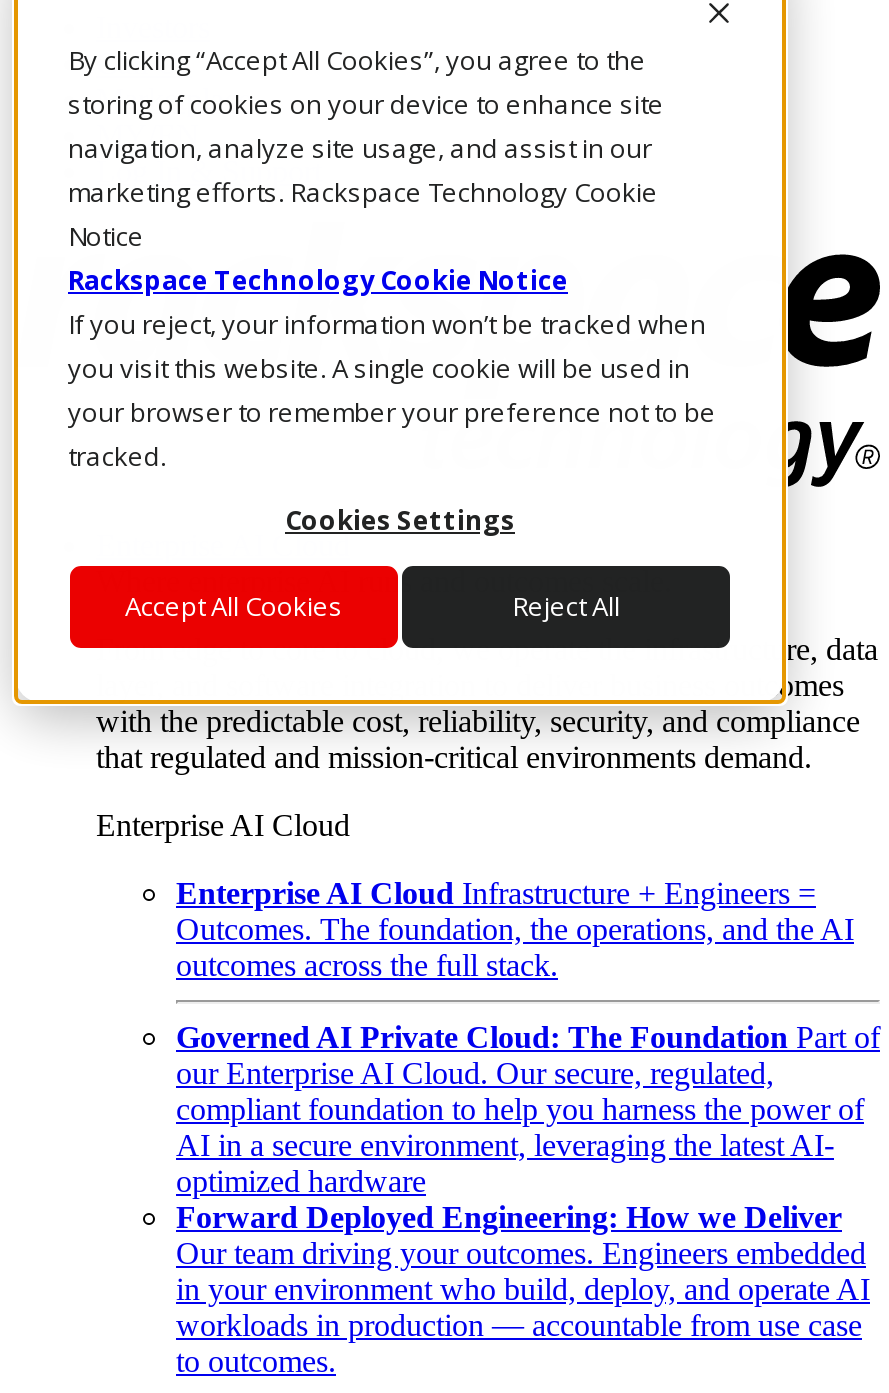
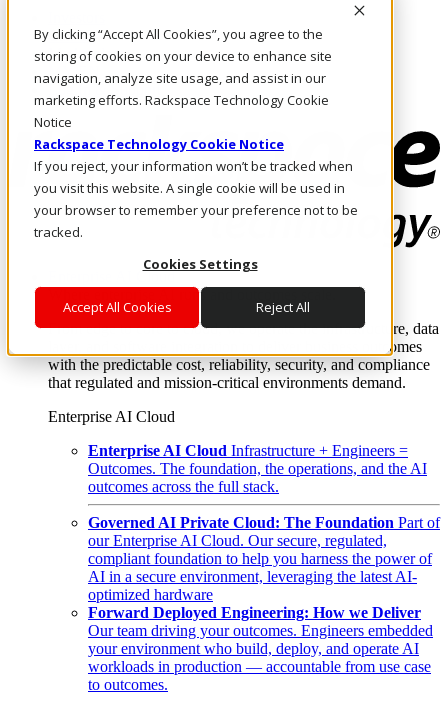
- in your environment who build, deploy, and operate AI
+ your environment who build, deploy, and operate AI
